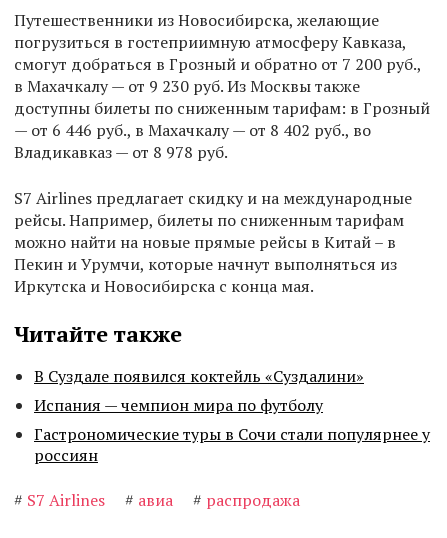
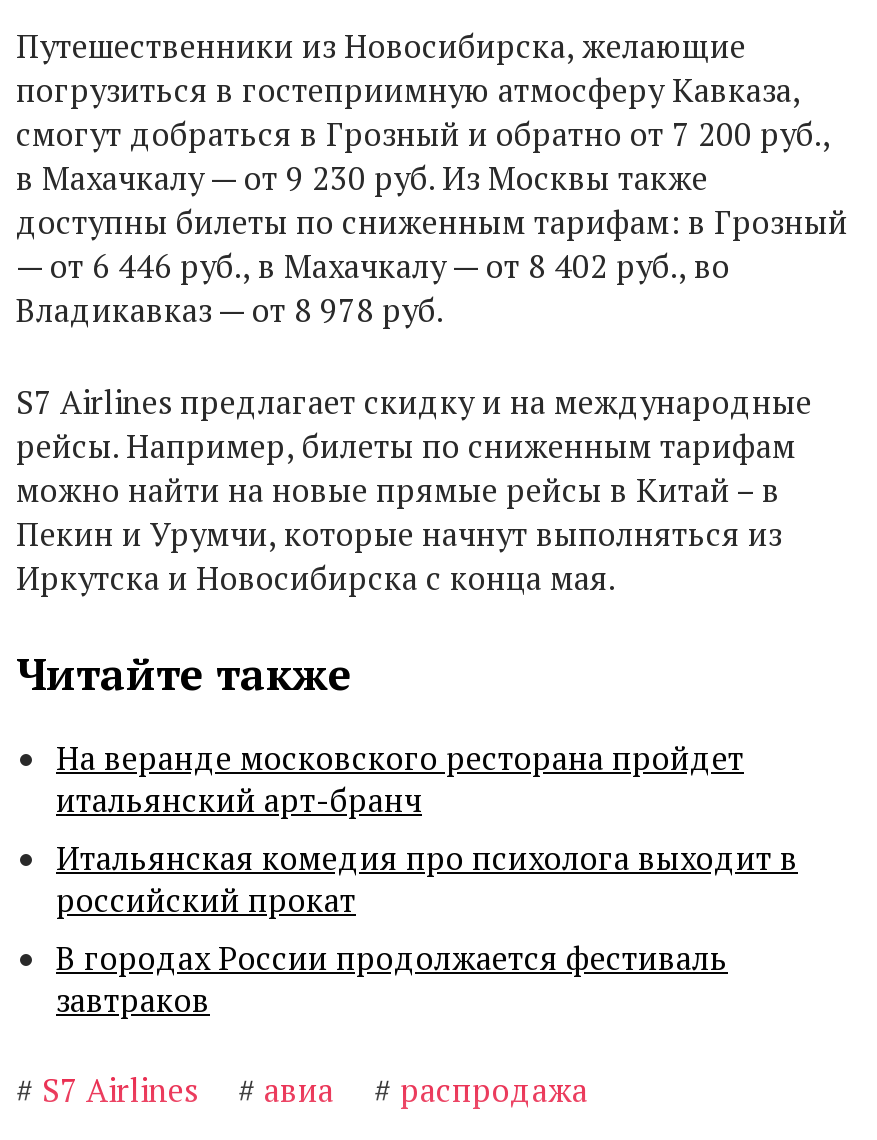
- В Суздале появился коктейль «Суздалини»
- Испания — чемпион мира по футболу
- Гастрономические туры в Сочи стали популярнее у
- россиян
+ На веранде московского ресторана пройдет
+ итальянский арт-бранч
+ Итальянская комедия про психолога выходит в
+ российский прокат
+ В городах России продолжается фестиваль
+ завтраков
